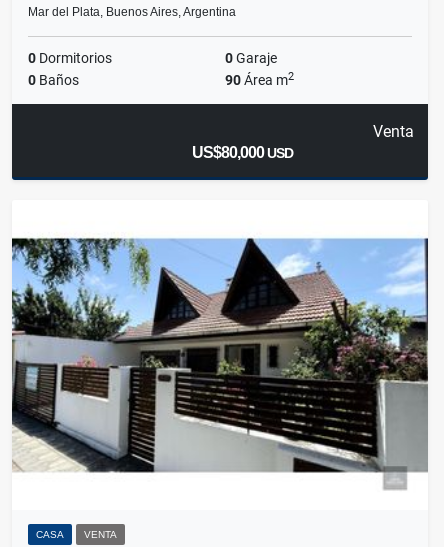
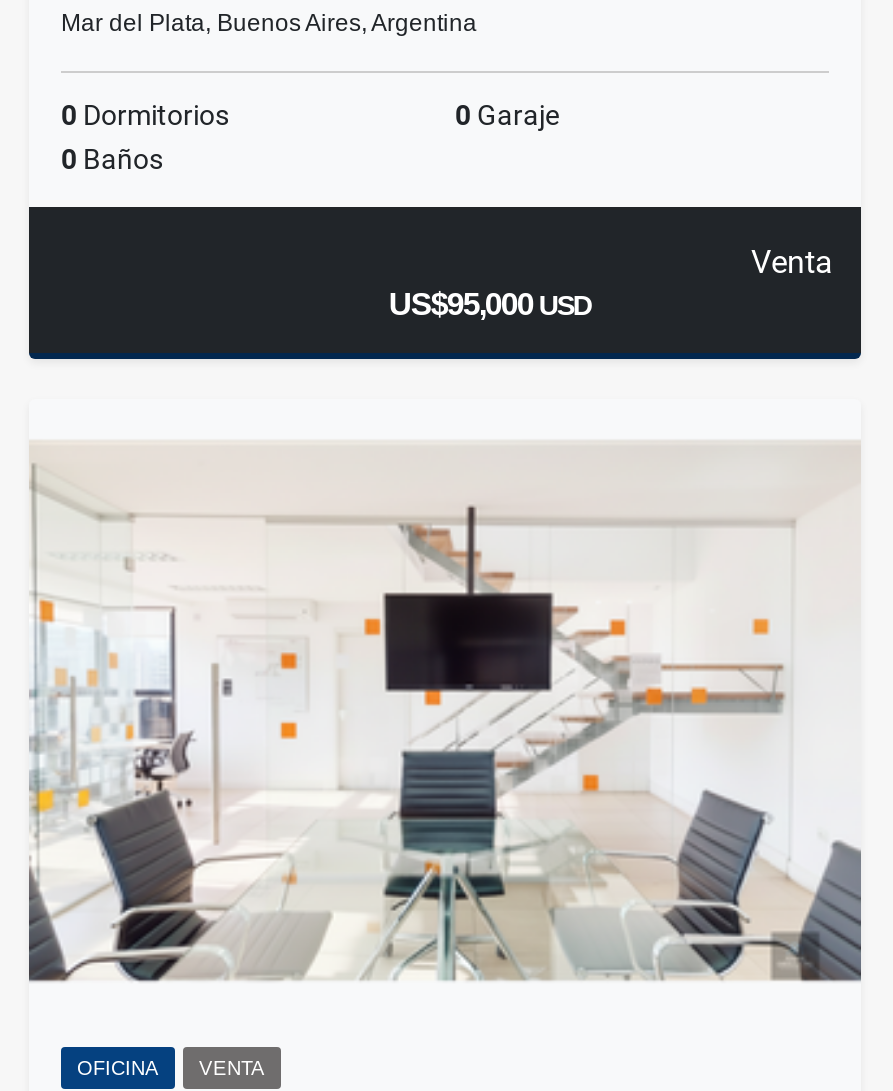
- 90 Área m2

- US$80,000 USD
+ US$95,000 USD

- [image]
- CASA
+ [image]
+ OFICINA
